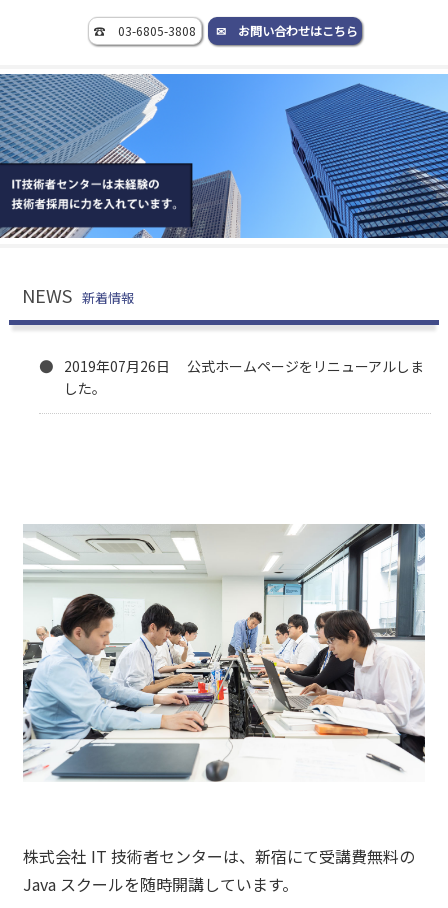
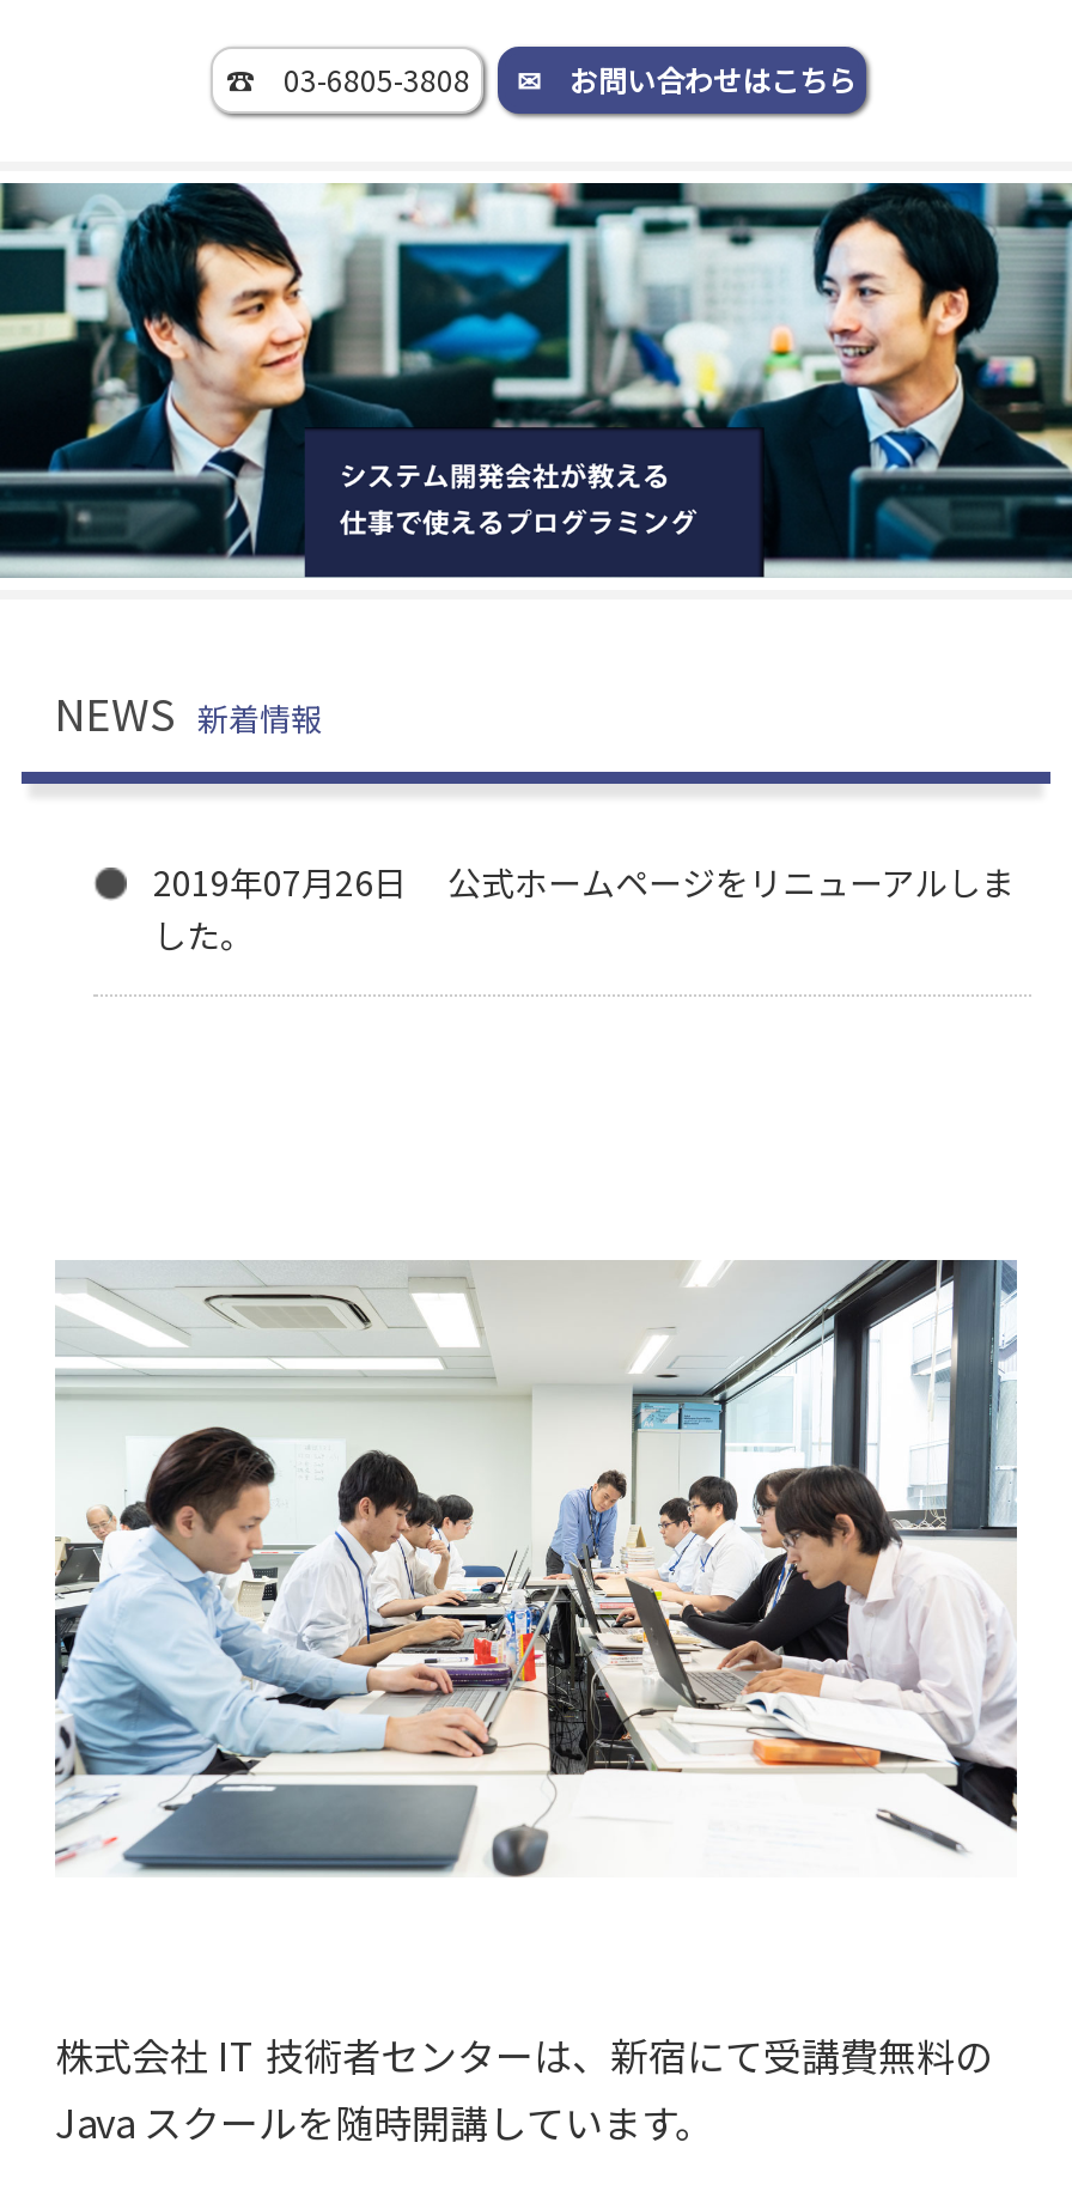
- [image]
+ [image]
